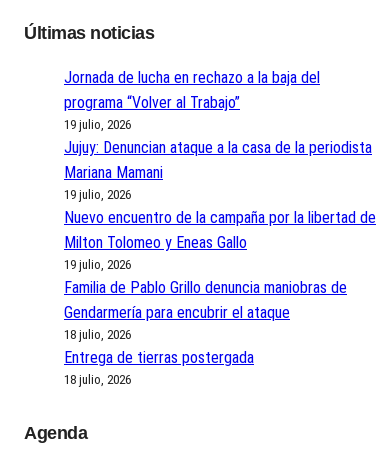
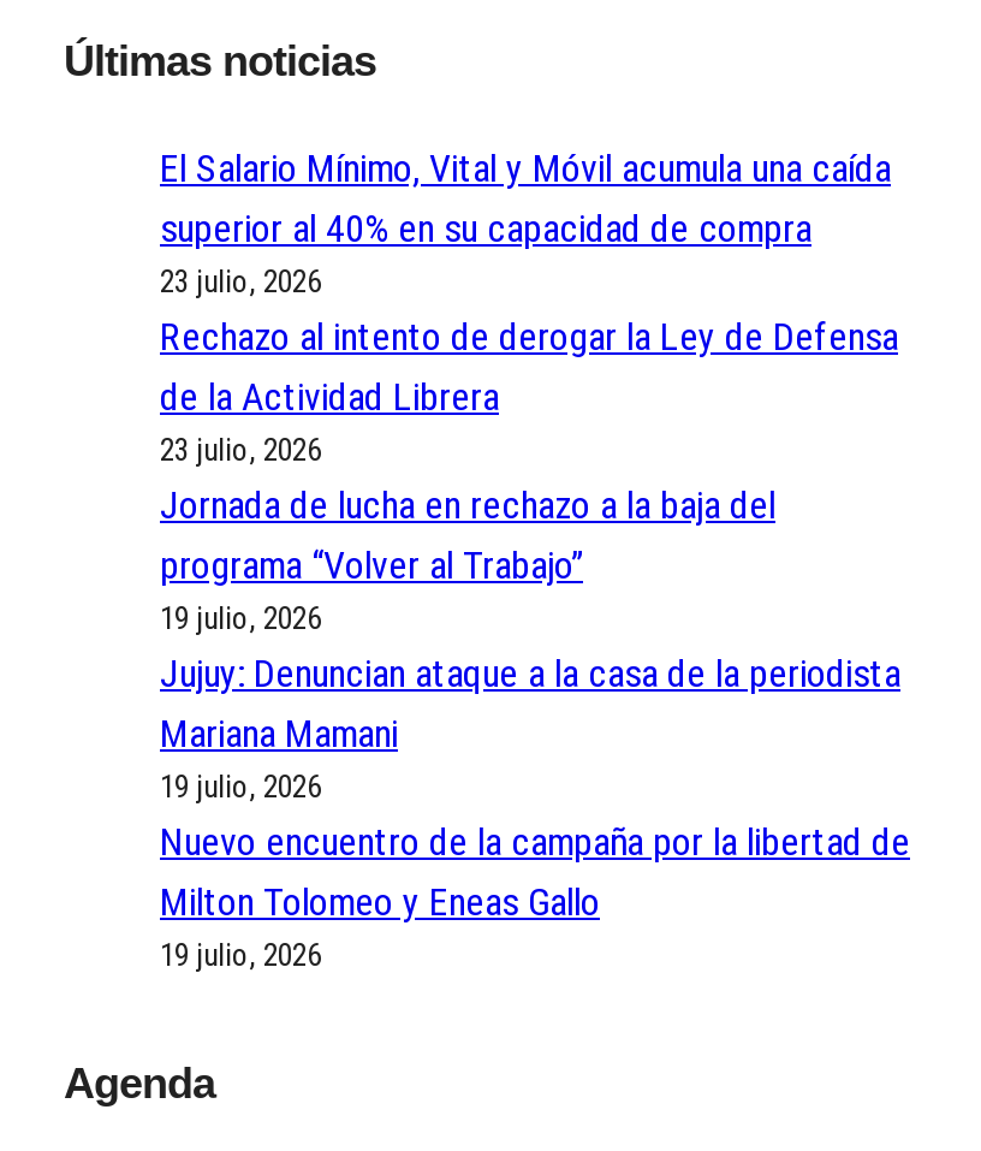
+ El Salario Mínimo, Vital y Móvil acumula una caída
+ superior al 40% en su capacidad de compra
+ 23 julio, 2026
+ Rechazo al intento de derogar la Ley de Defensa
+ de la Actividad Librera
+ 23 julio, 2026

moved down: Jornada de lucha en rechazo a la baja del | programa “Volver al Trabajo” | 19 julio, 2026 | ... | Milton Tolomeo y Eneas Gallo | 19 julio, 2026

- Familia de Pablo Grillo denuncia maniobras de
- Gendarmería para encubrir el ataque
- 18 julio, 2026
- Entrega de tierras postergada
- 18 julio, 2026
